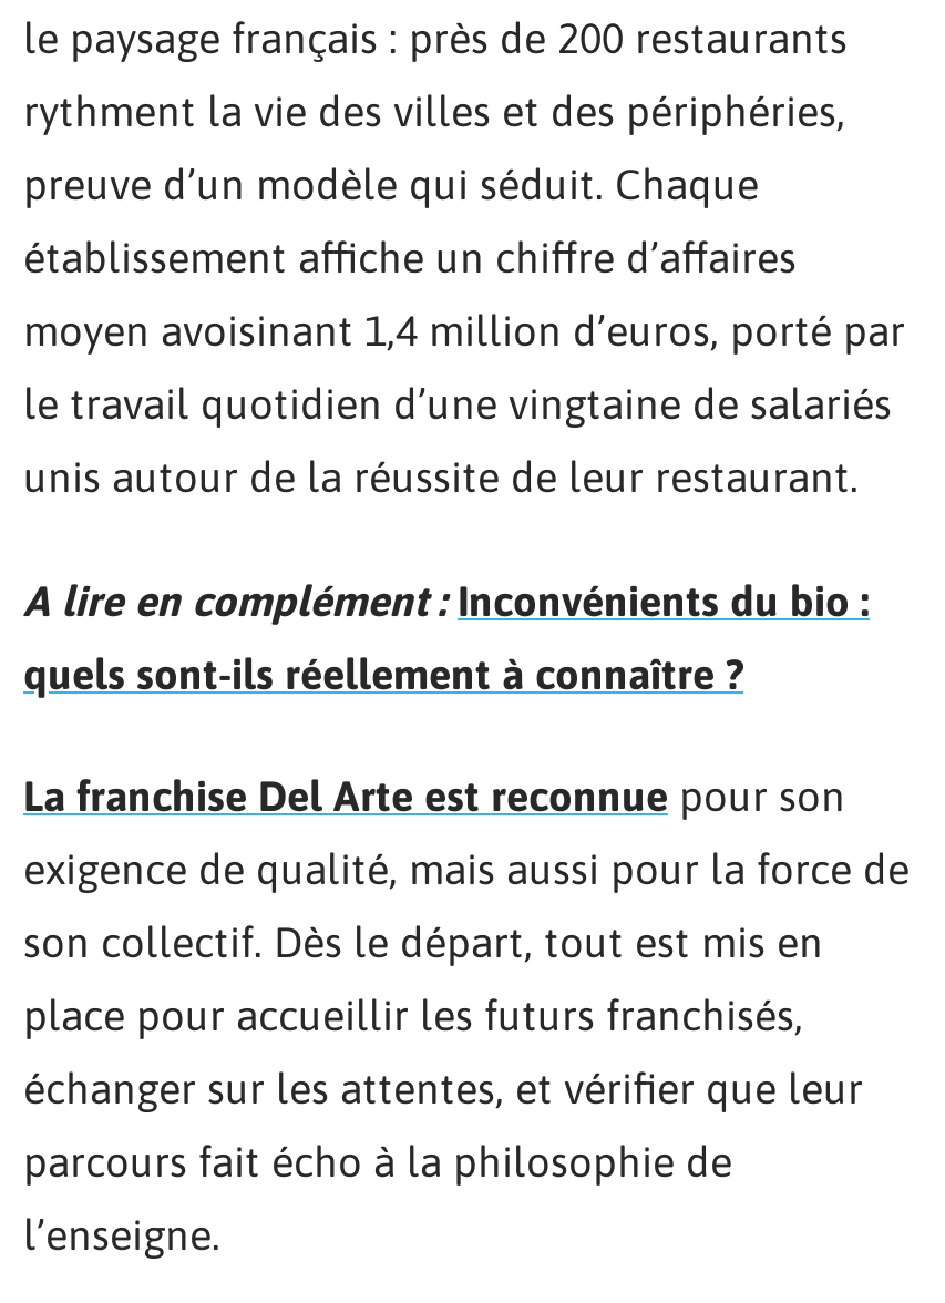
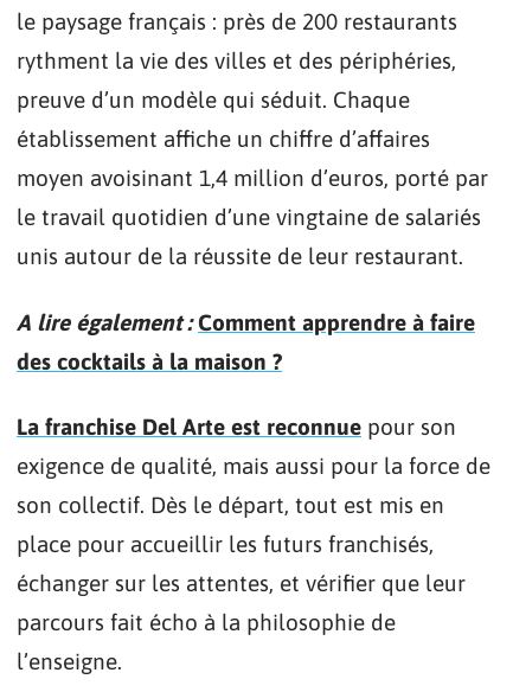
- A lire en complément : Inconvénients du bio :
+ A lire également : Comment apprendre à faire

- quels sont-ils réellement à connaître ?
+ des cocktails à la maison ?
